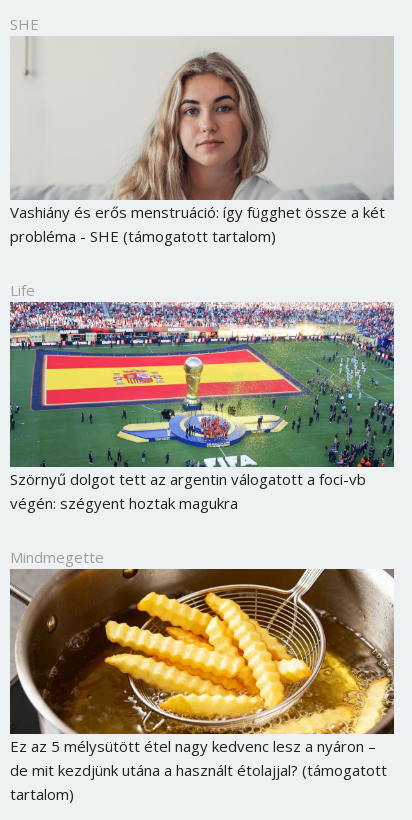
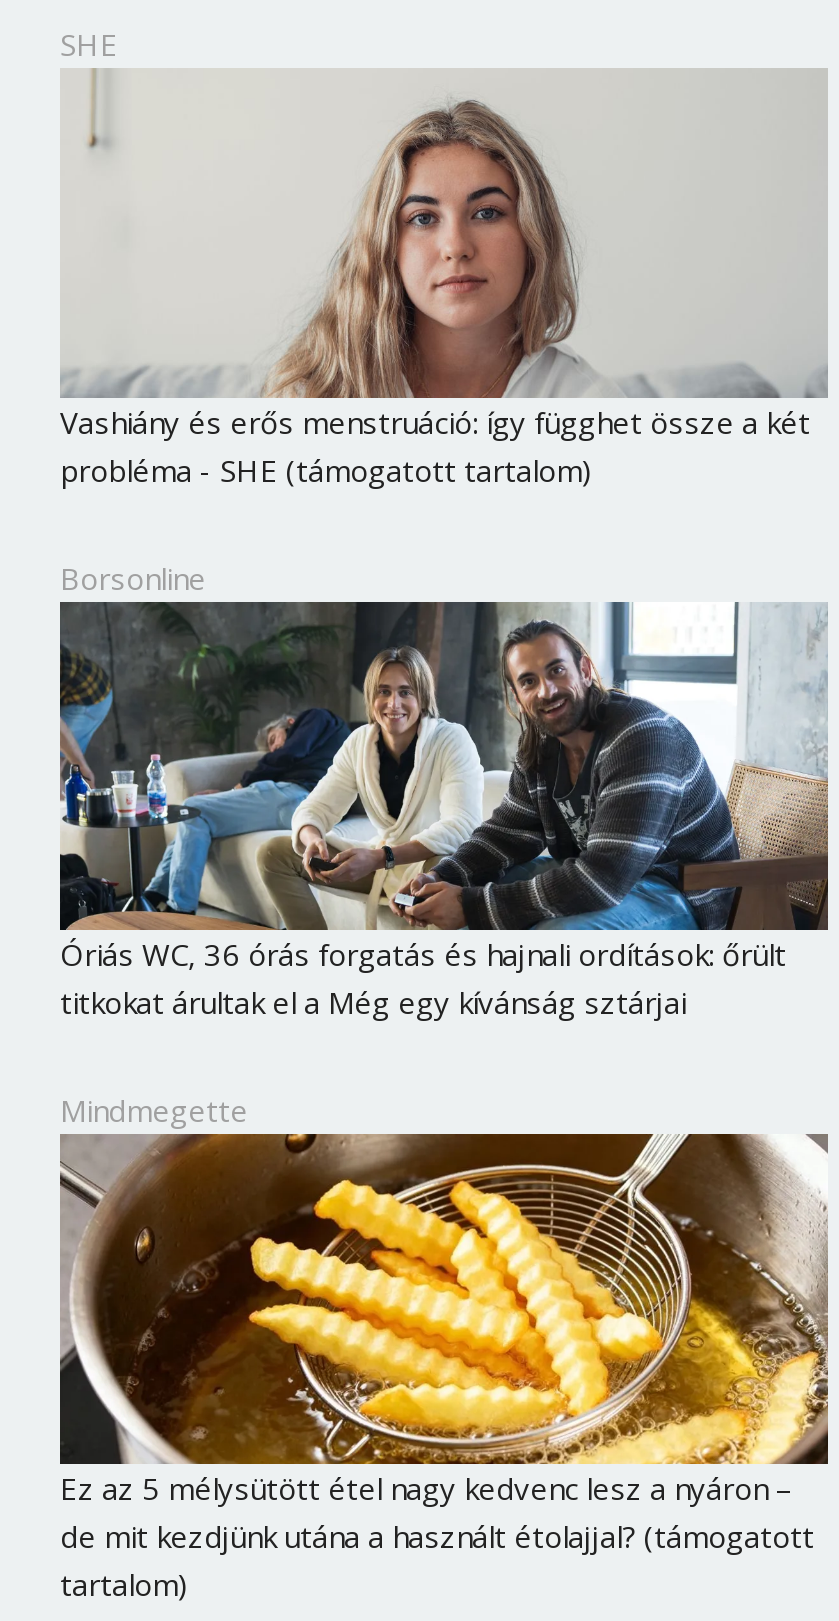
- Life
+ Borsonline

- [image]
- Szörnyű dolgot tett az argentin válogatott a foci-vb
- végén: szégyent hoztak magukra
+ [image]
+ Óriás WC, 36 órás forgatás és hajnali ordítások: őrült
+ titkokat árultak el a Még egy kívánság sztárjai
